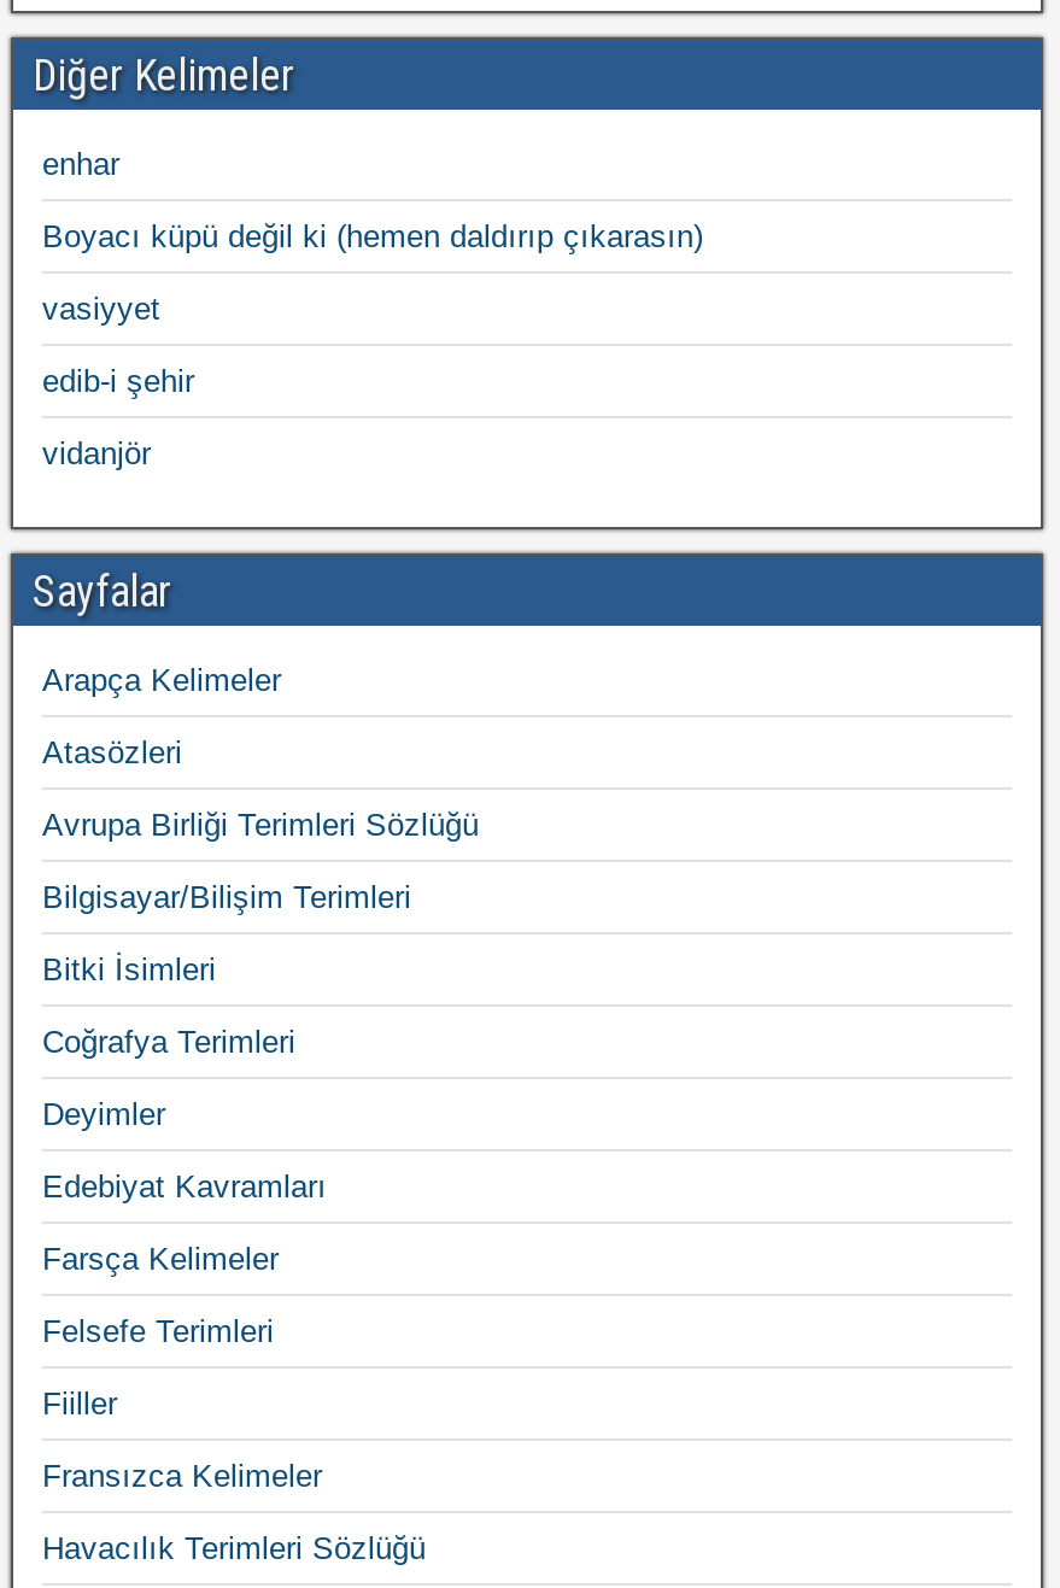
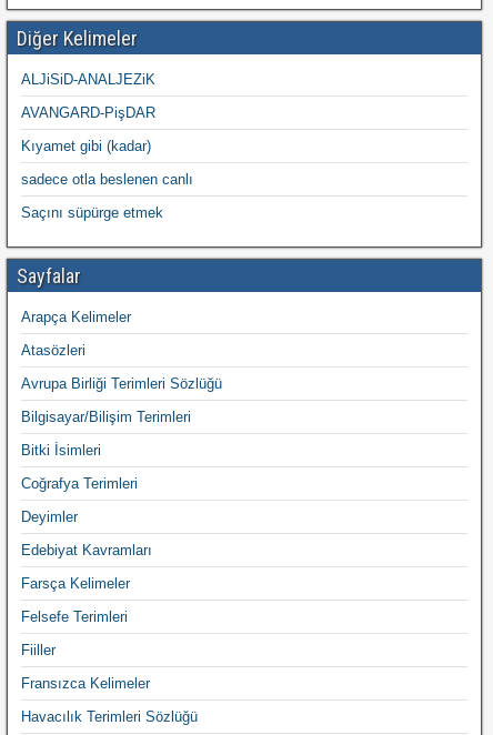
- enhar
+ ALJiSiD-ANALJEZiK

- Boyacı küpü değil ki (hemen daldırıp çıkarasın)
+ AVANGARD-PişDAR

- vasiyyet
+ Kıyamet gibi (kadar)

- edib-i şehir
+ sadece otla beslenen canlı

- vidanjör
+ Saçını süpürge etmek
